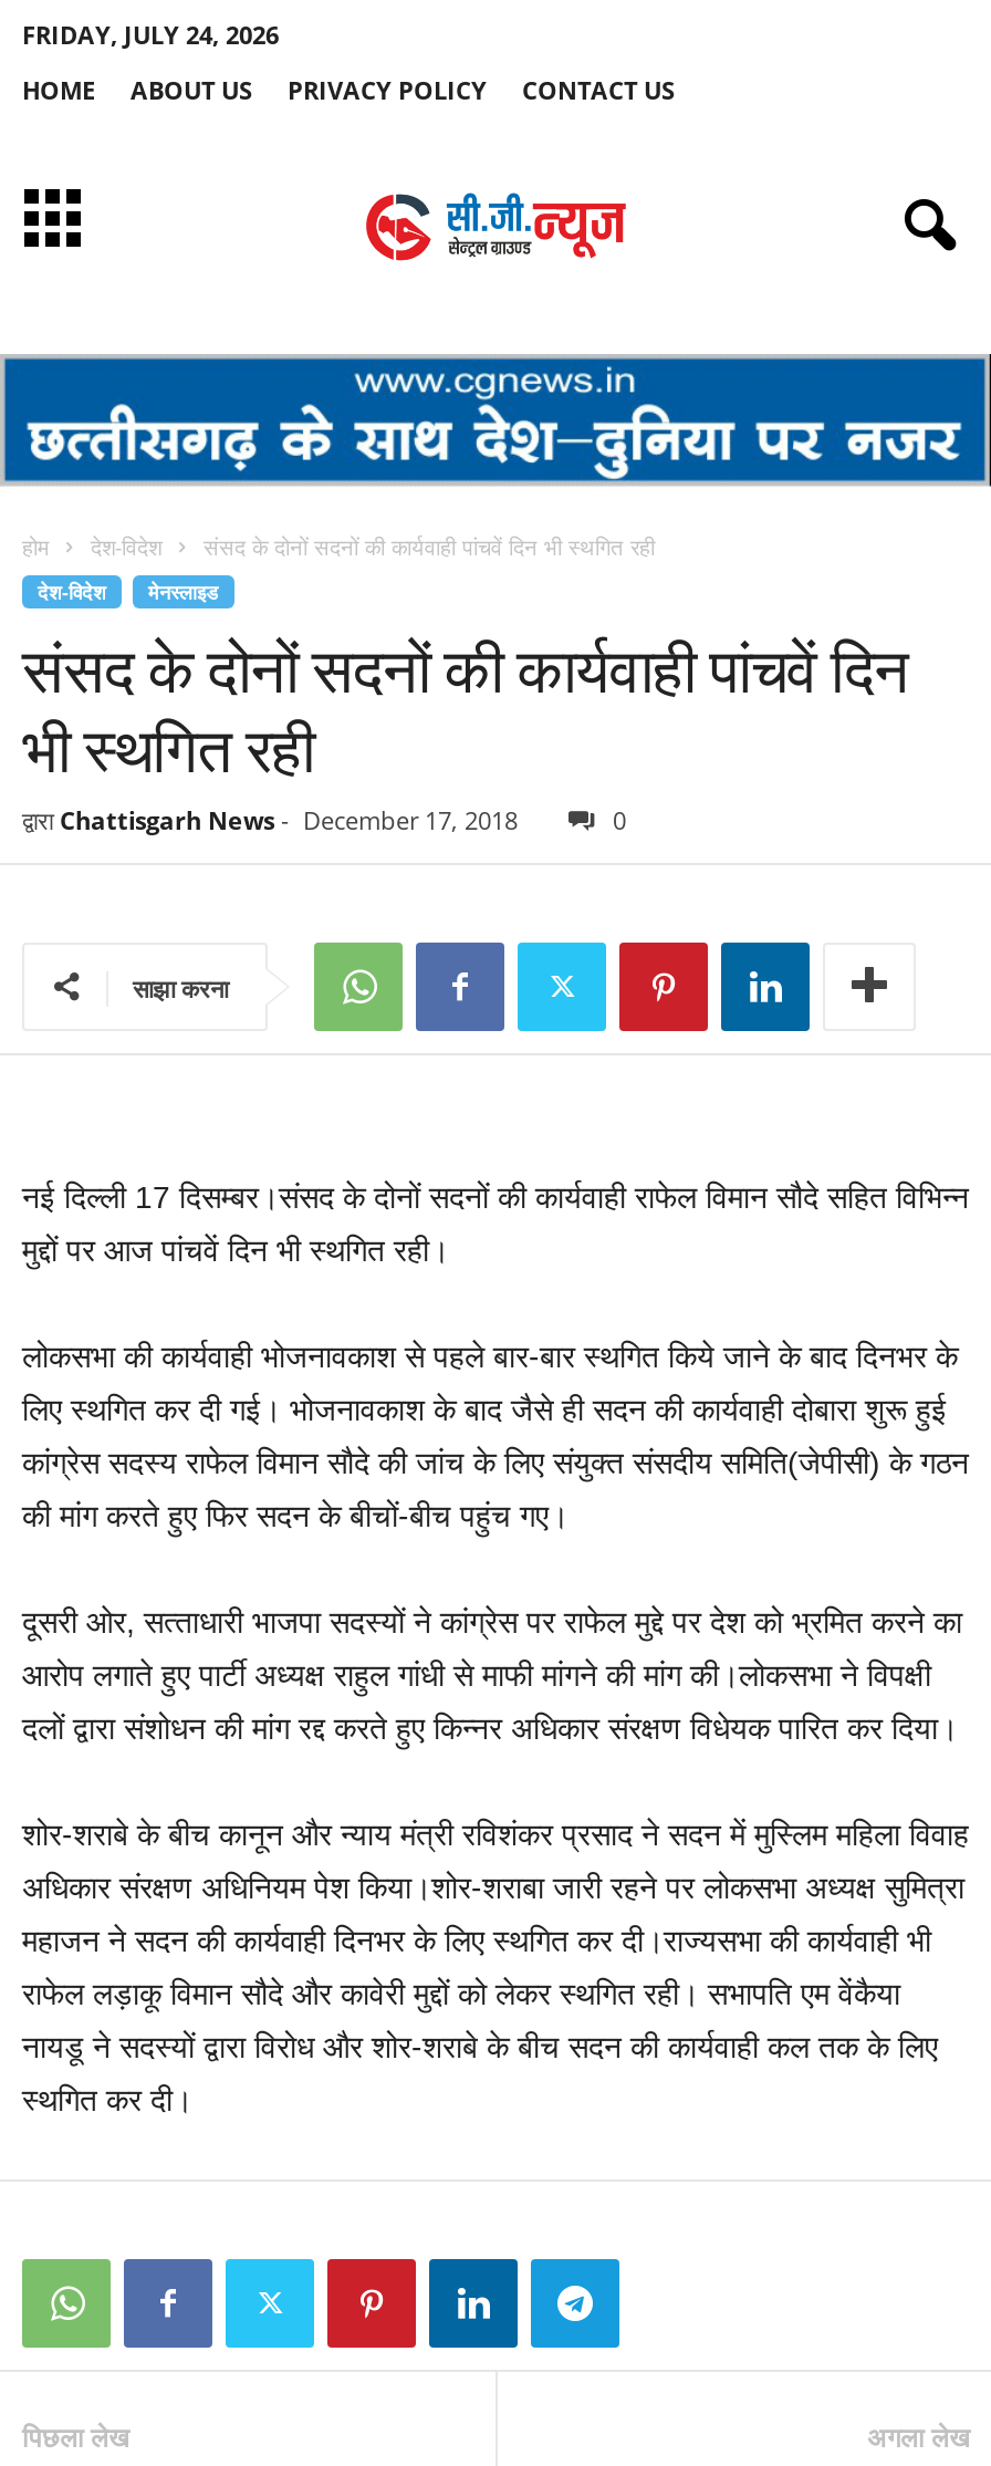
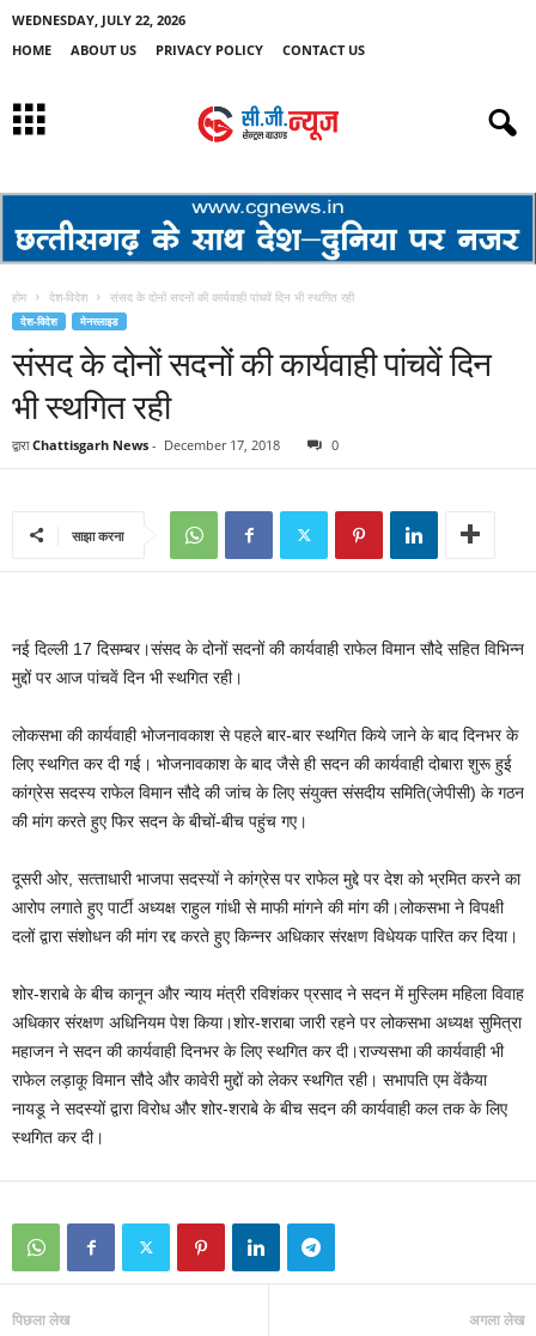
- FRIDAY, JULY 24, 2026
+ WEDNESDAY, JULY 22, 2026
